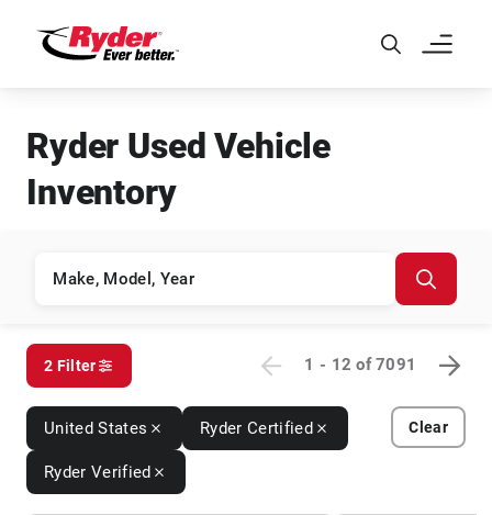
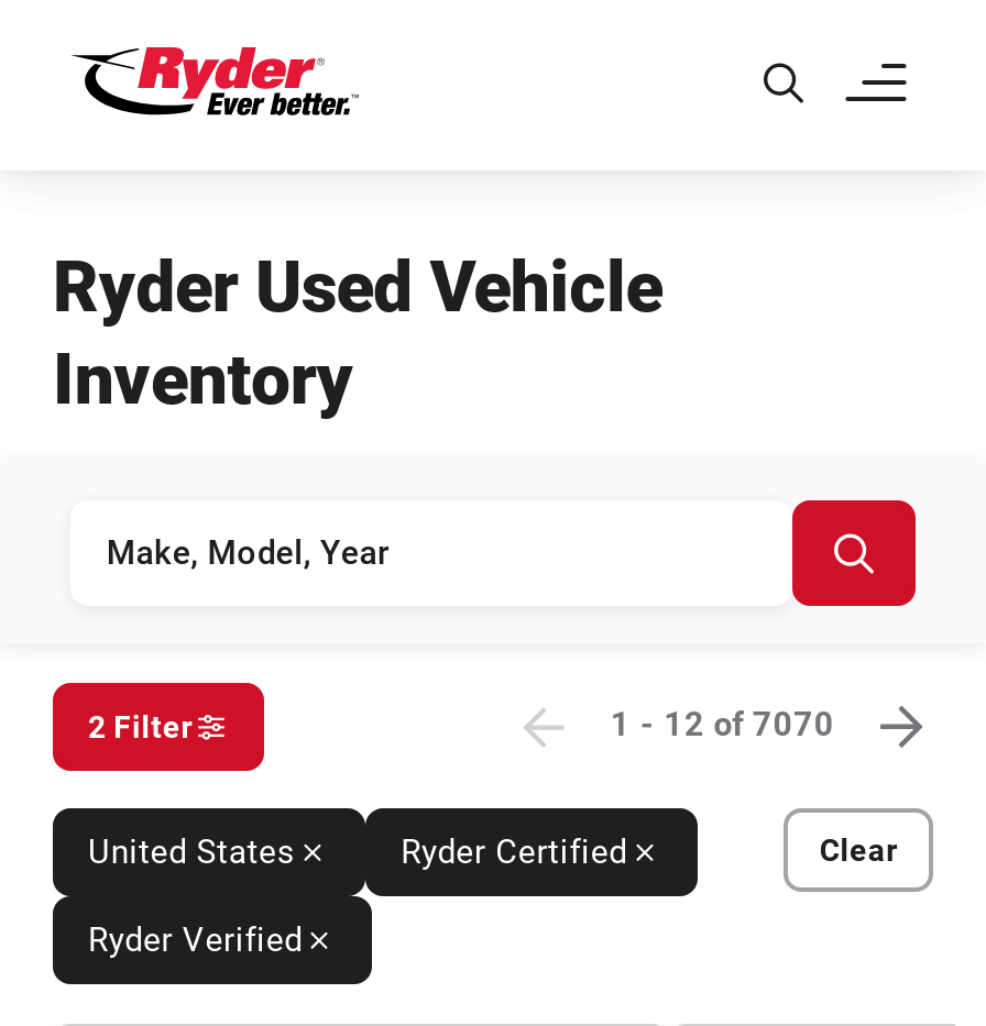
- 1 - 12 of 7091
+ 1 - 12 of 7070
